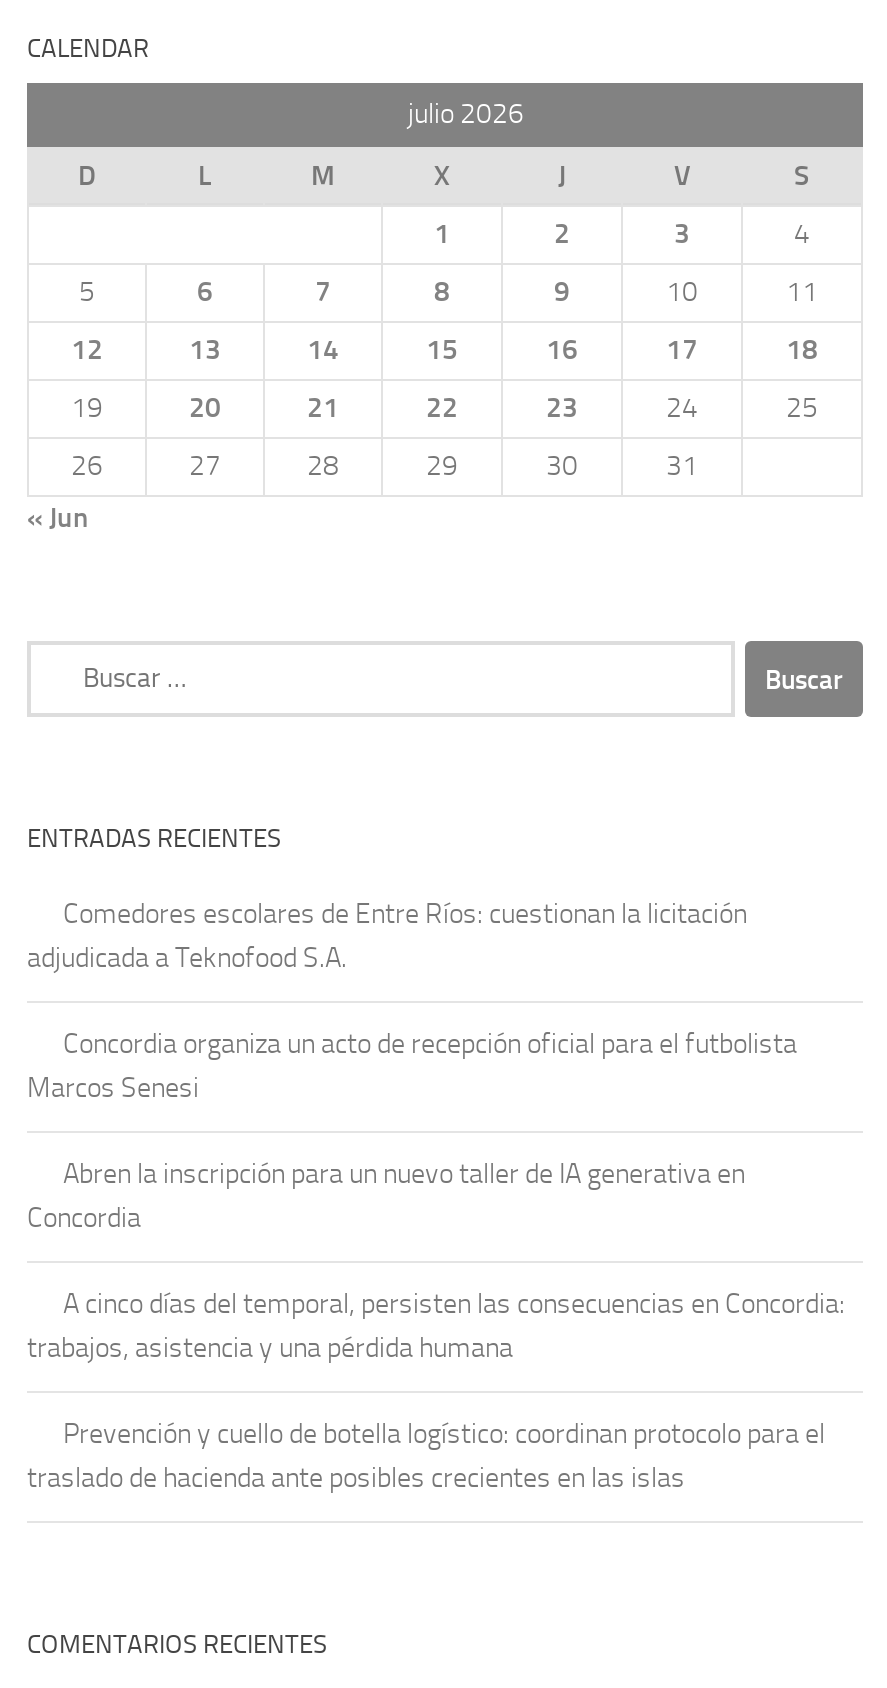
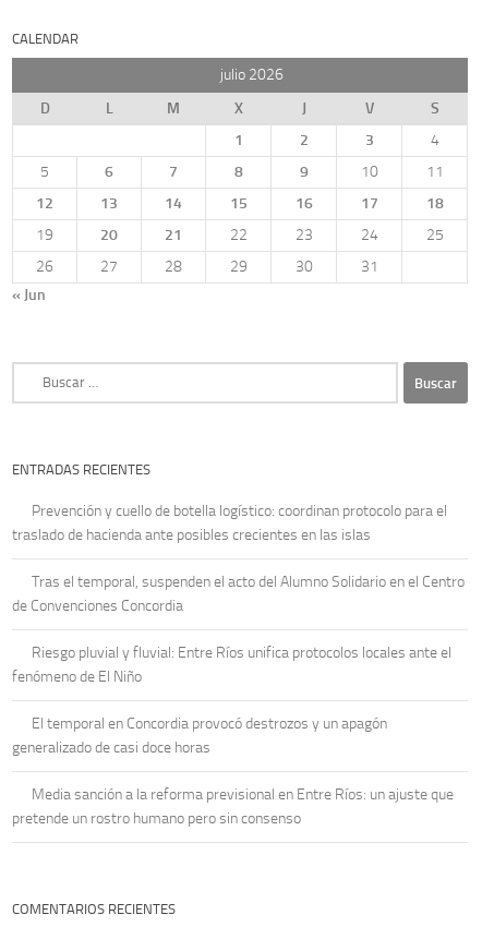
- Comedores escolares de Entre Ríos: cuestionan la licitación
- adjudicada a Teknofood S.A.
- Concordia organiza un acto de recepción oficial para el futbolista
- Marcos Senesi
- Abren la inscripción para un nuevo taller de IA generativa en
- Concordia
- A cinco días del temporal, persisten las consecuencias en Concordia:
- trabajos, asistencia y una pérdida humana

moved up: Prevención y cuello de botella logístico: coordinan protocolo para el | traslado de hacienda ante posibles crecientes en las islas

+ Tras el temporal, suspenden el acto del Alumno Solidario en el Centro
+ de Convenciones Concordia
+ Riesgo pluvial y fluvial: Entre Ríos unifica protocolos locales ante el
+ fenómeno de El Niño
+ El temporal en Concordia provocó destrozos y un apagón
+ generalizado de casi doce horas
+ Media sanción a la reforma previsional en Entre Ríos: un ajuste que
+ pretende un rostro humano pero sin consenso
